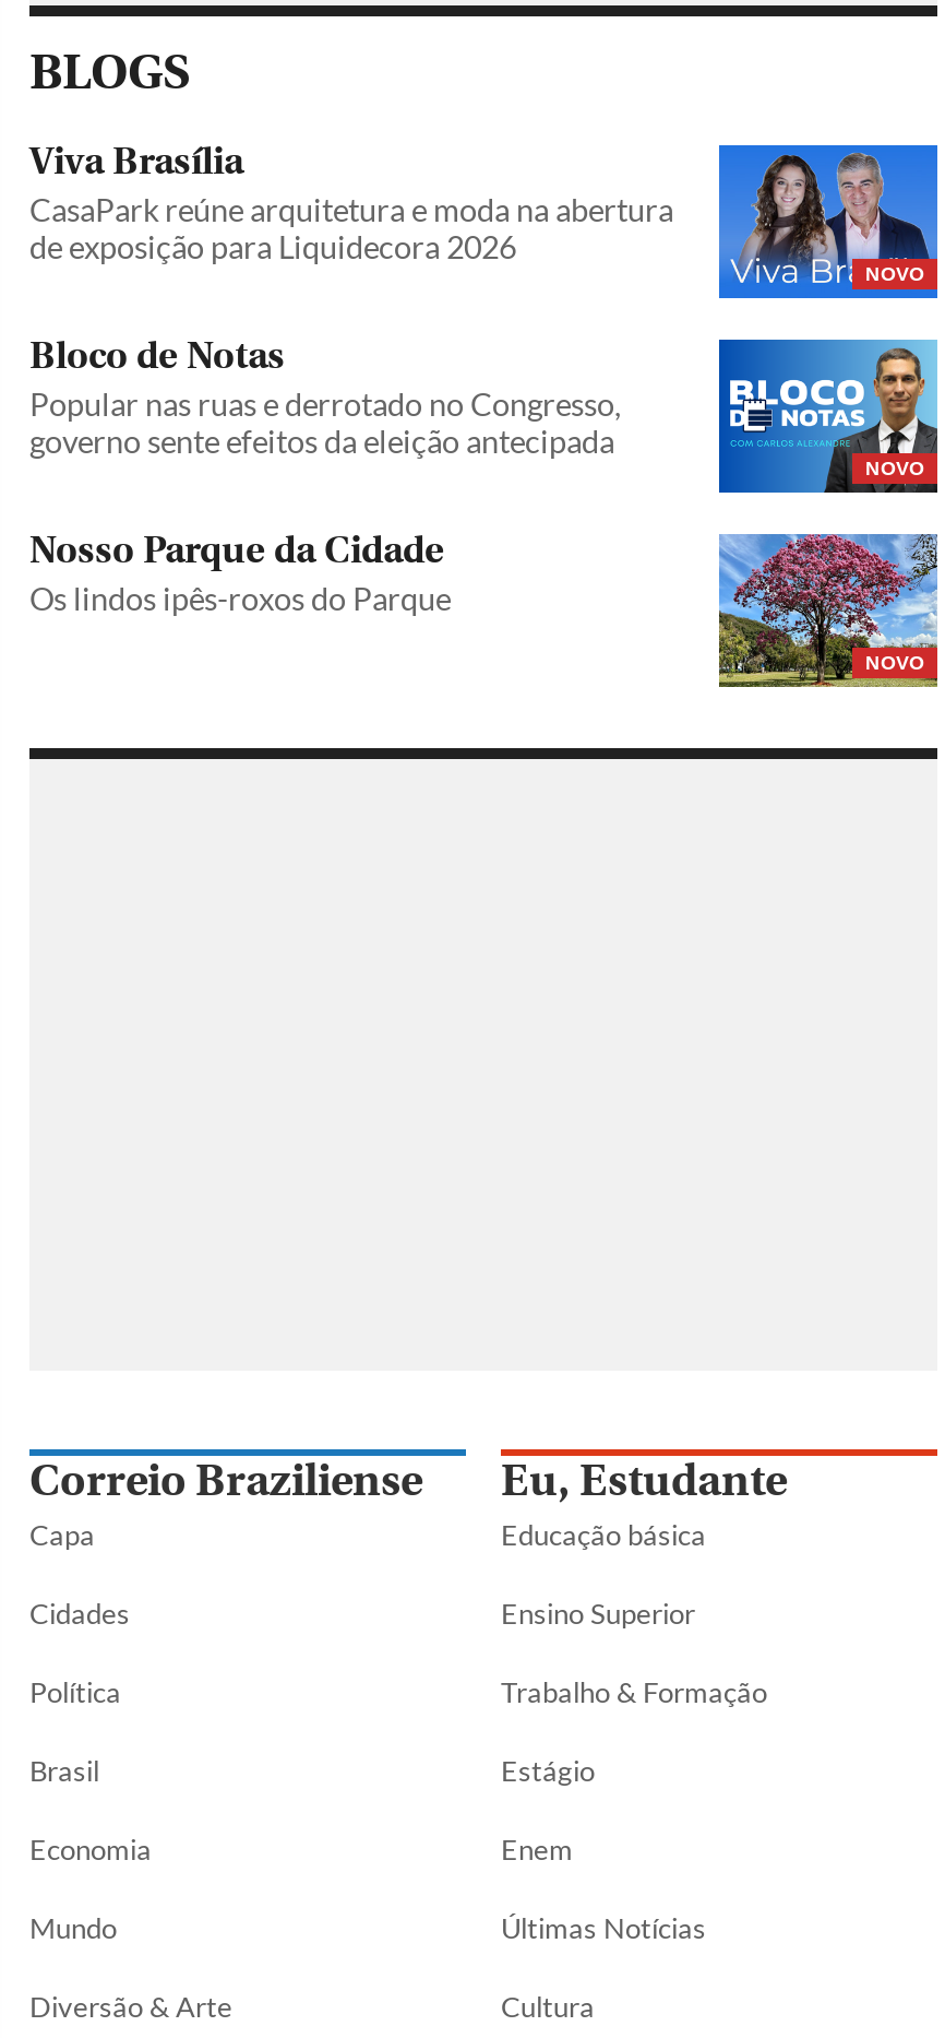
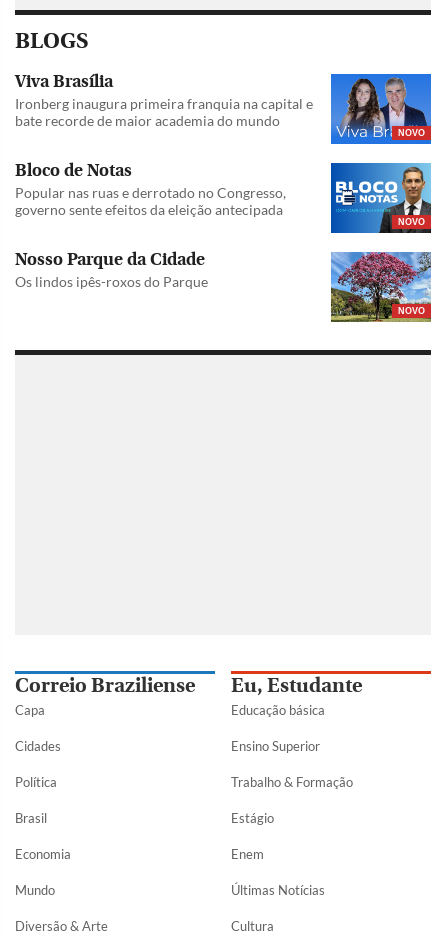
- CasaPark reúne arquitetura e moda na abertura
- de exposição para Liquidecora 2026
+ Ironberg inaugura primeira franquia na capital e
+ bate recorde de maior academia do mundo
